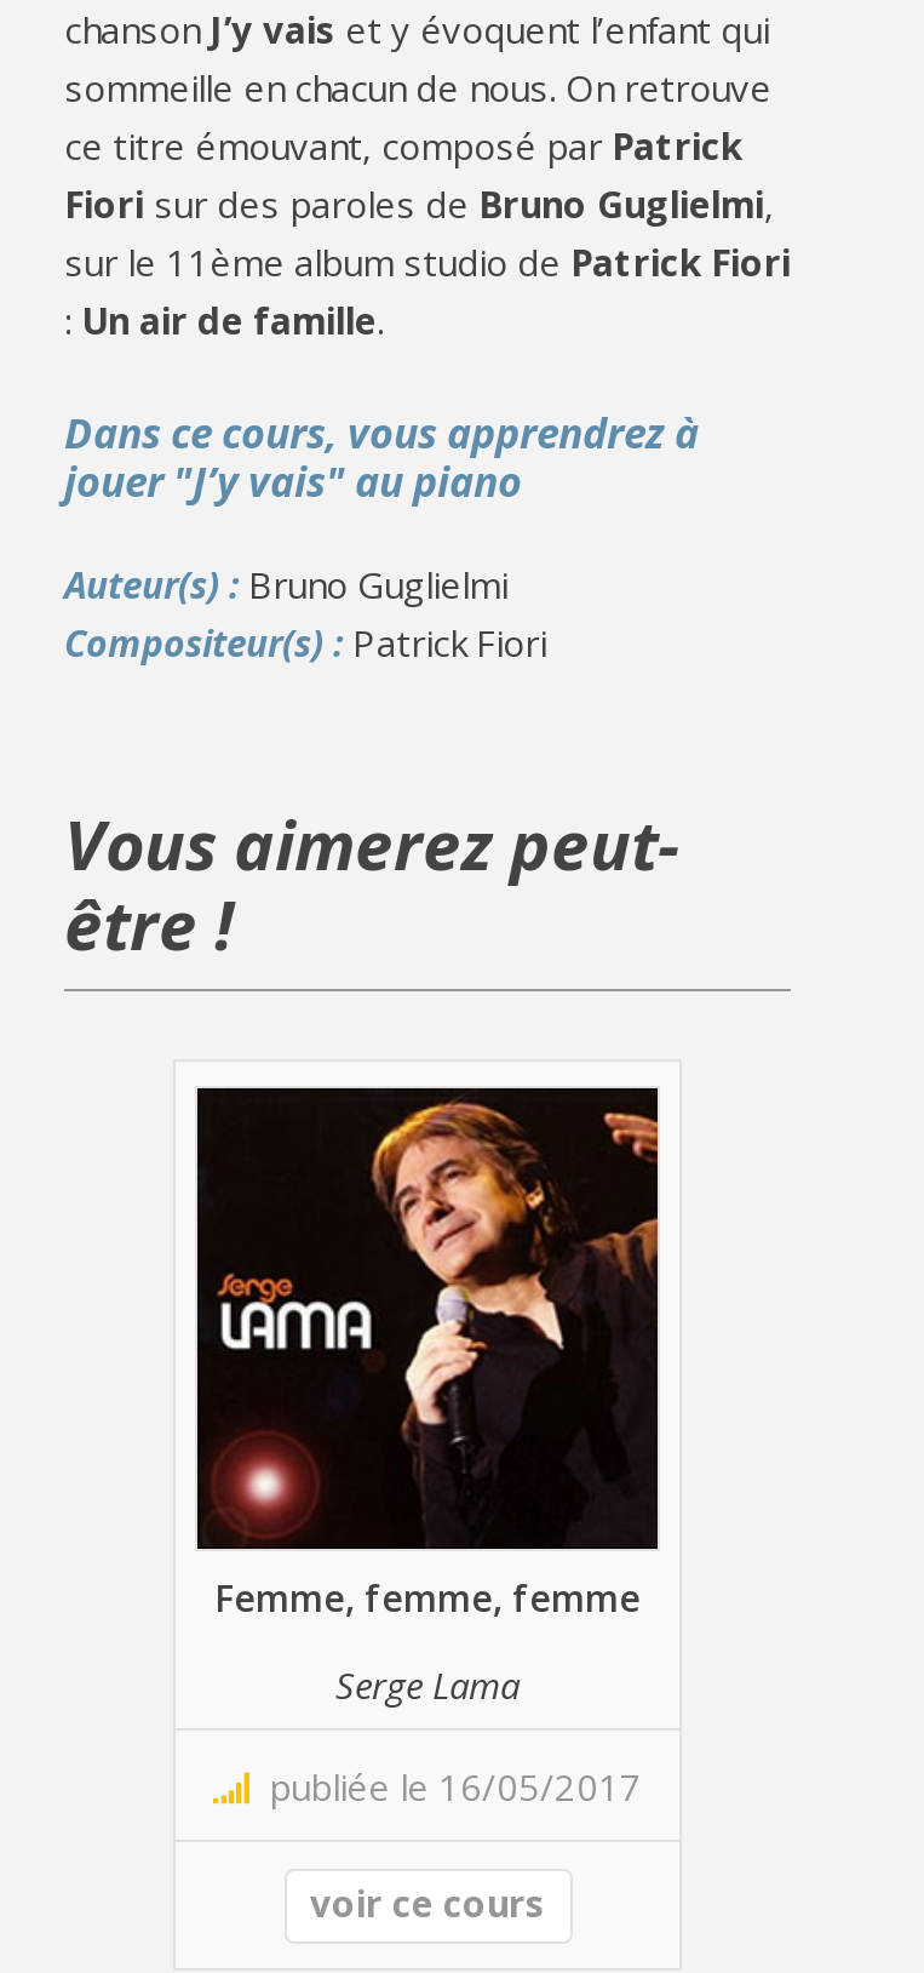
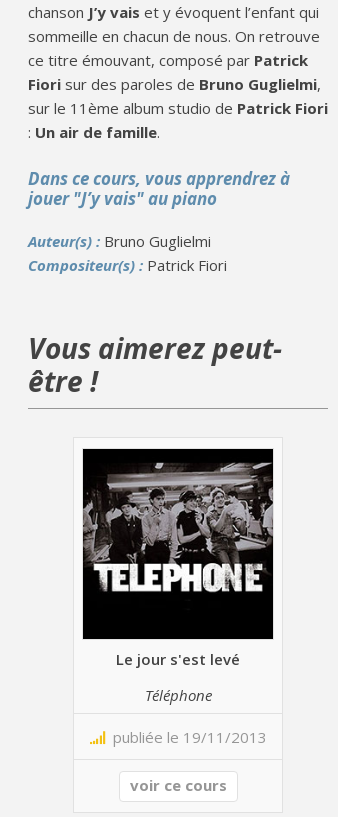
- [image]
- Femme, femme, femme
+ [image]
+ Le jour s'est levé

- Serge Lama
+ Téléphone

- publiée le 16/05/2017
+ publiée le 19/11/2013
